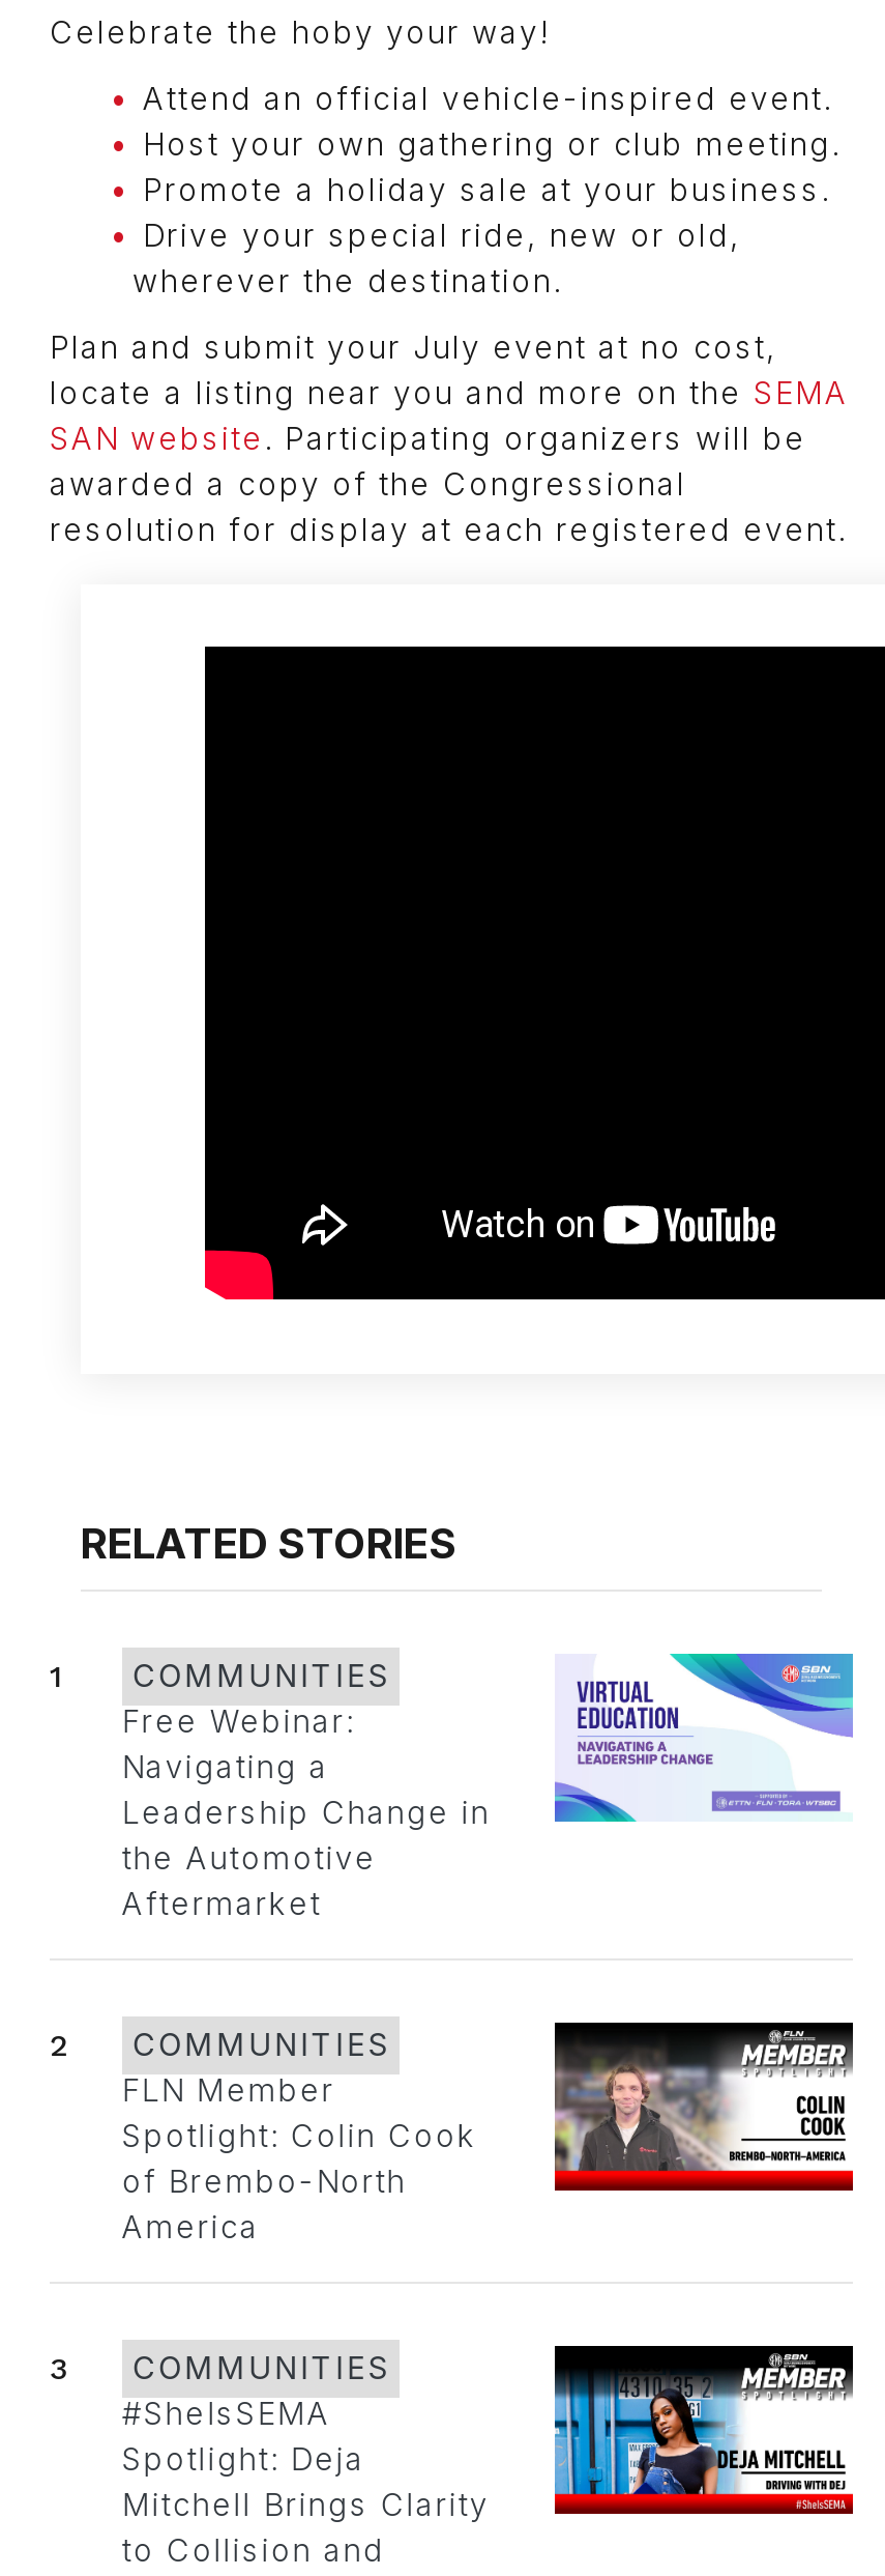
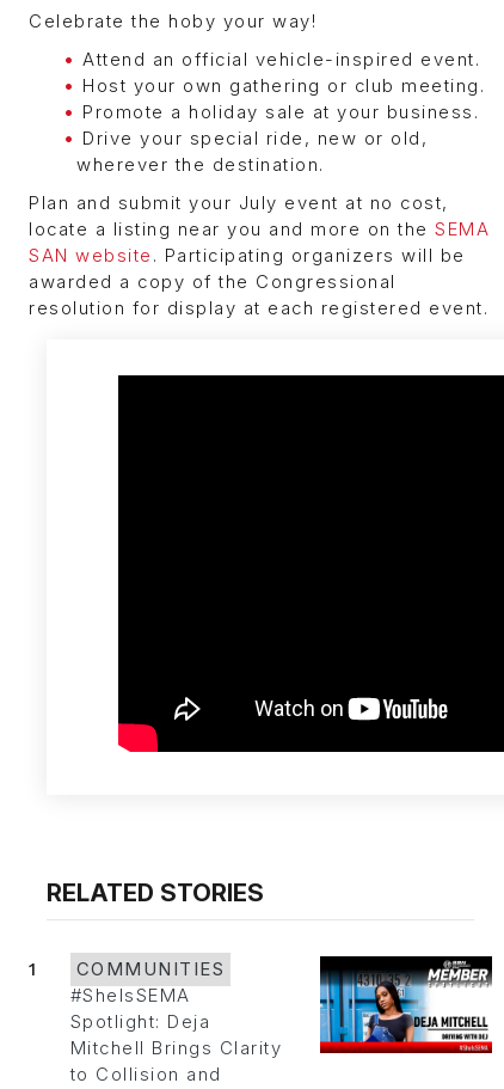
- [image]
- Free Webinar:
- Navigating a
- Leadership Change in
- the Automotive
- Aftermarket

- [image]
- 2
- COMMUNITIES
- FLN Member
- Spotlight: Colin Cook
- of Brembo-North
- America

- 3
- COMMUNITIES
